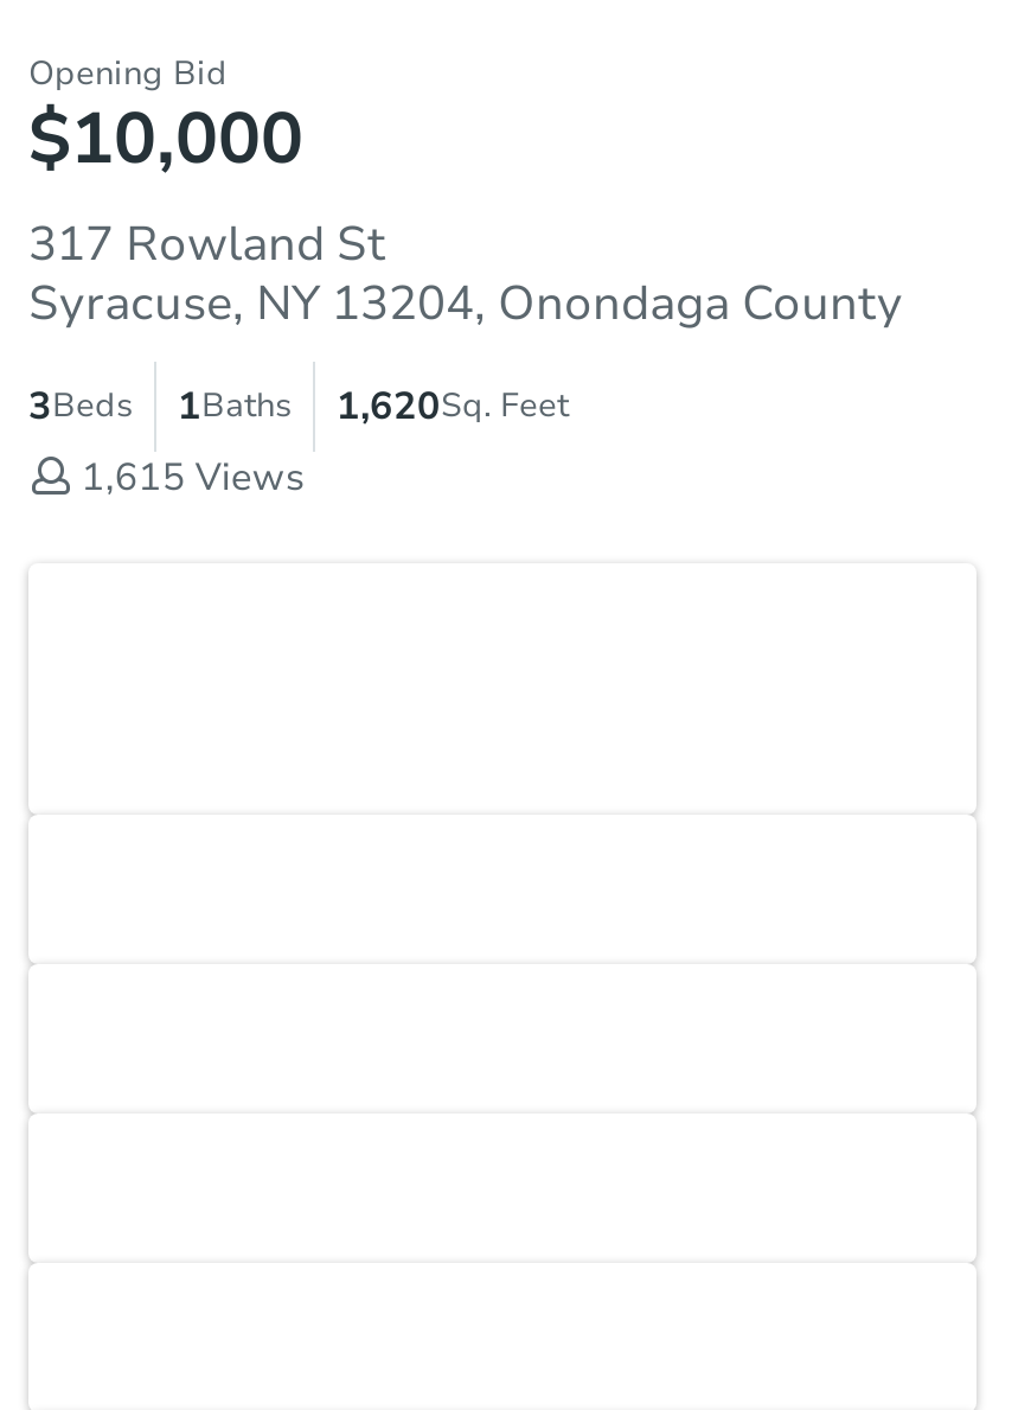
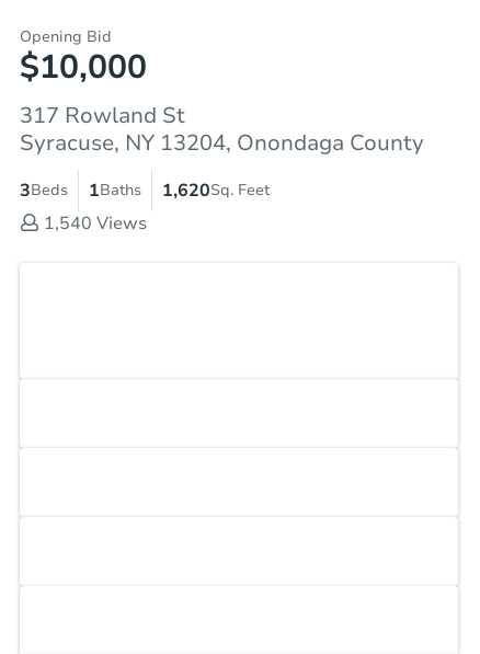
- 1,615 Views
+ 1,540 Views
